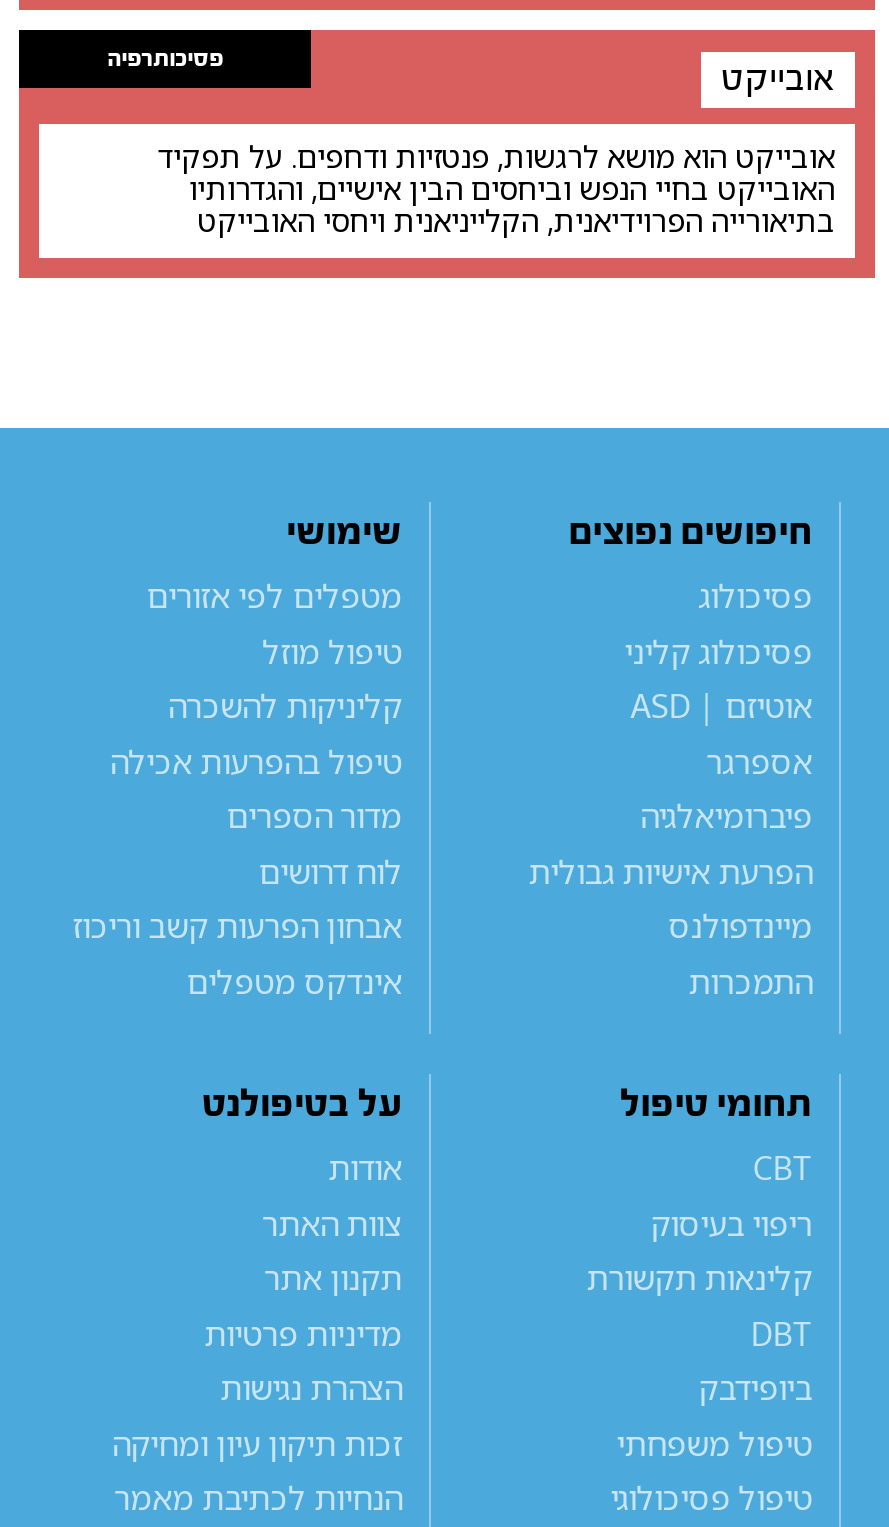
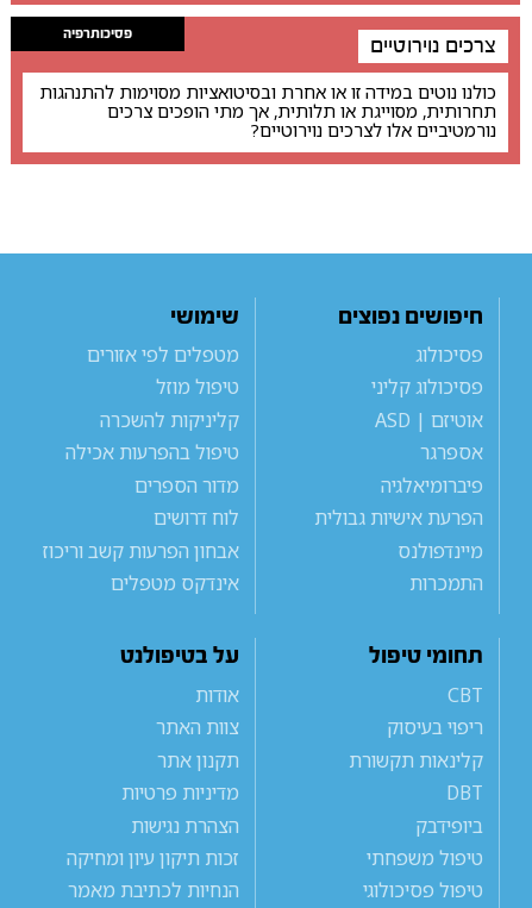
- אובייקט
+ צרכים נוירוטיים

- אובייקט הוא מושא לרגשות, פנטזיות ודחפים. על תפקיד
- האובייקט בחיי הנפש וביחסים הבין אישיים, והגדרותיו
- בתיאורייה הפרוידיאנית, הקלייניאנית ויחסי האובייקט
+ כולנו נוטים במידה זו או אחרת ובסיטואציות מסוימות להתנהגות
+ תחרותית, מסוייגת או תלותית, אך מתי הופכים צרכים
+ נורמטיביים אלו לצרכים נוירוטיים?
